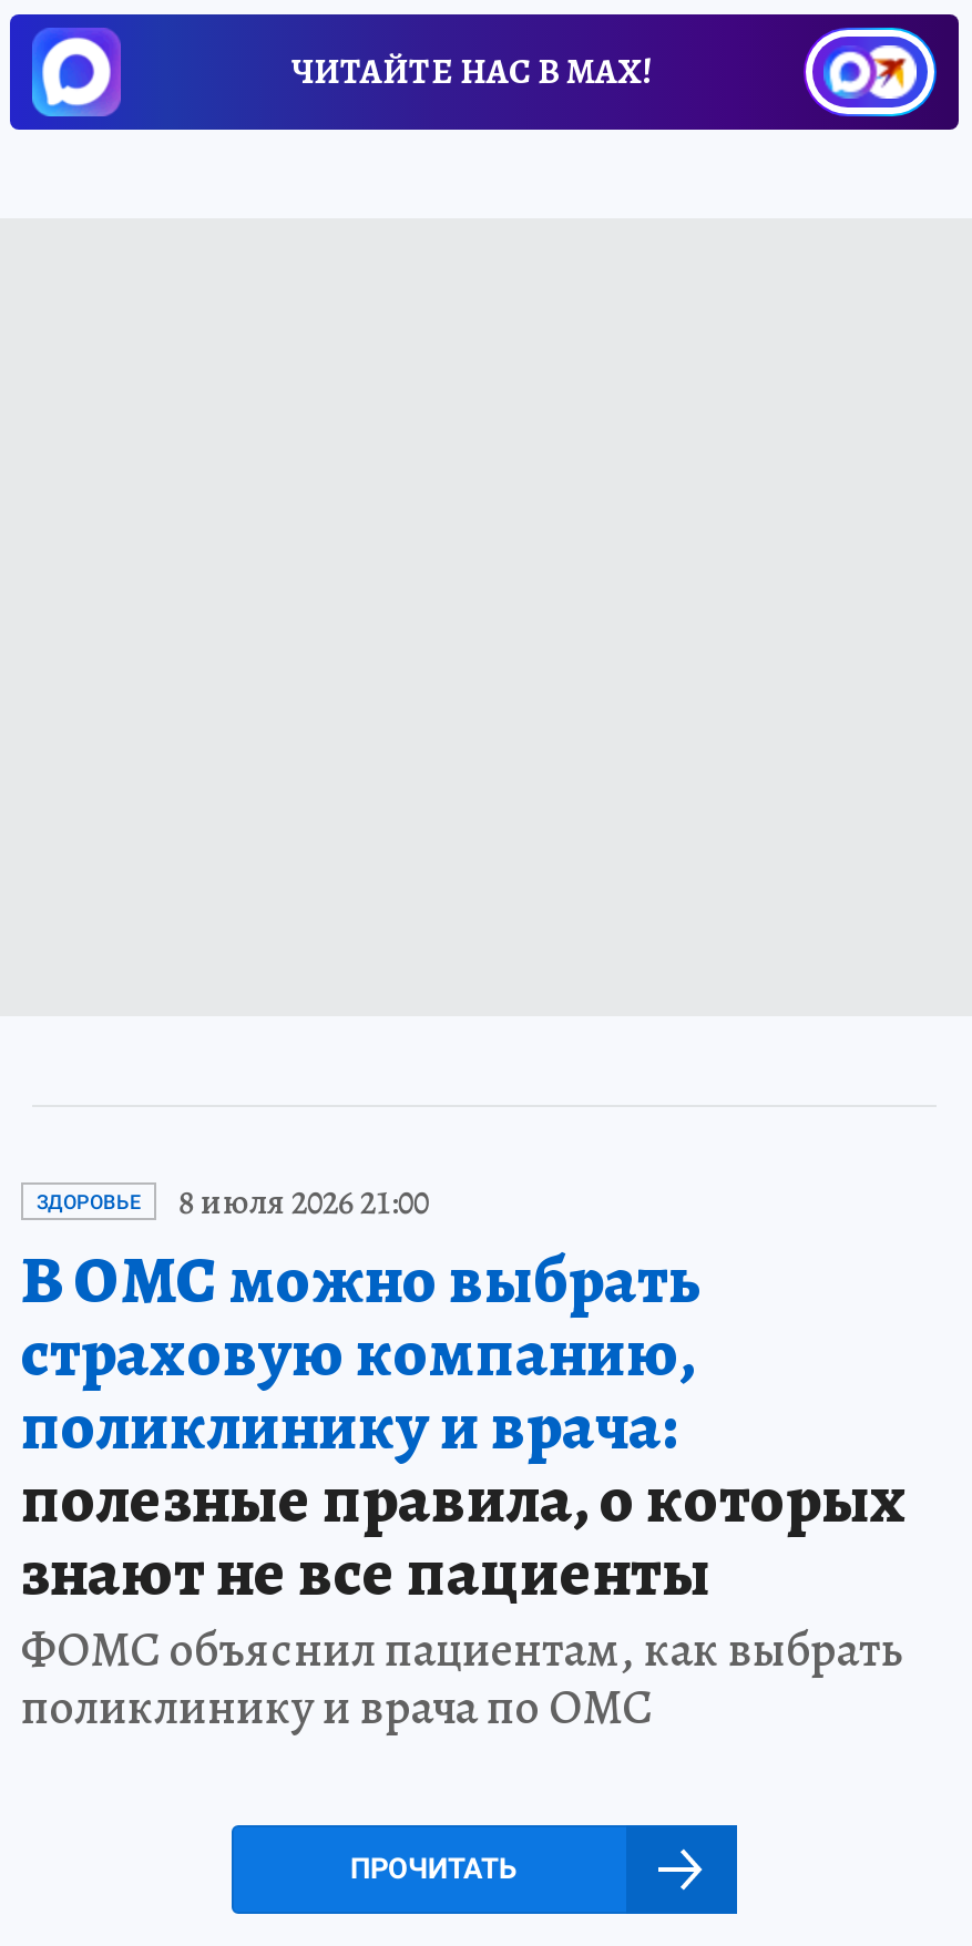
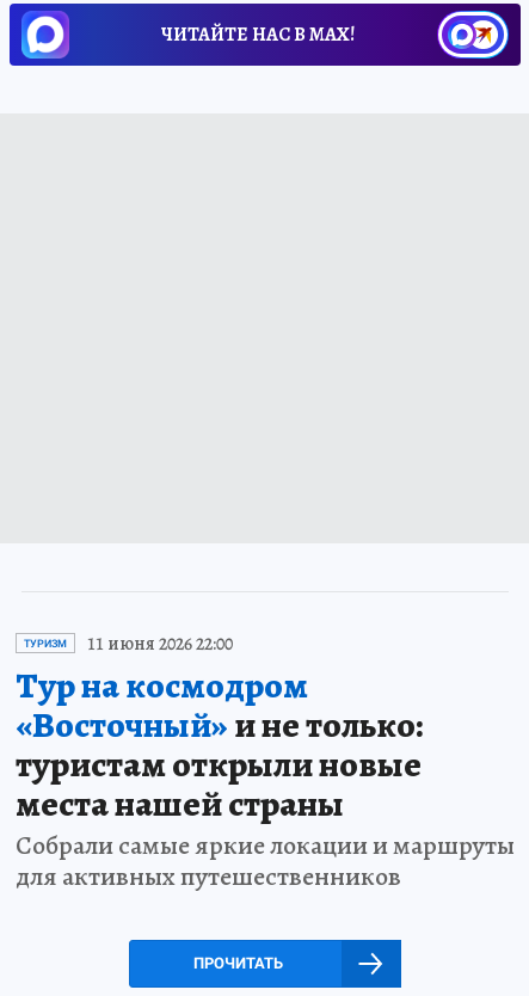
- ЗДОРОВЬЕ
- 8 июля 2026 21:00
- В ОМС можно выбрать
- страховую компанию,
- поликлинику и врача:
- полезные правила, о которых
- знают не все пациенты
- ФОМС объяснил пациентам, как выбрать
- поликлинику и врача по ОМС
+ ТУРИЗМ
+ 11 июня 2026 22:00
+ Тур на космодром
+ «Восточный»и не только:
+ туристам открыли новые
+ места нашей страны
+ Собрали самые яркие локации и маршруты
+ для активных путешественников
